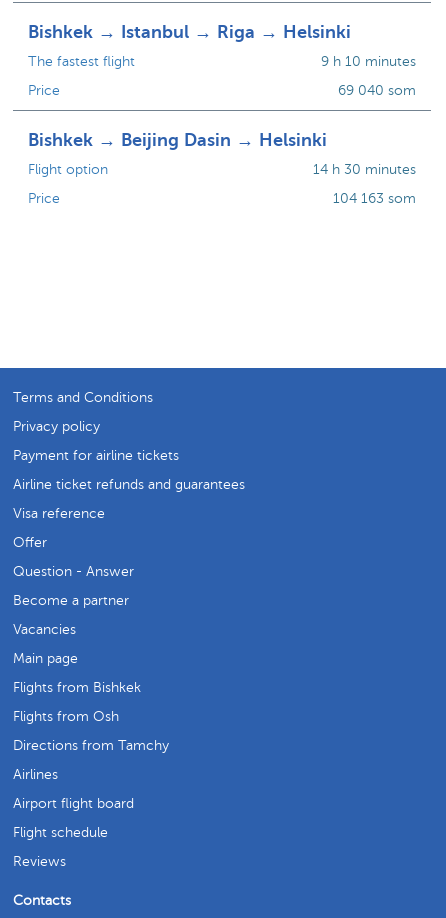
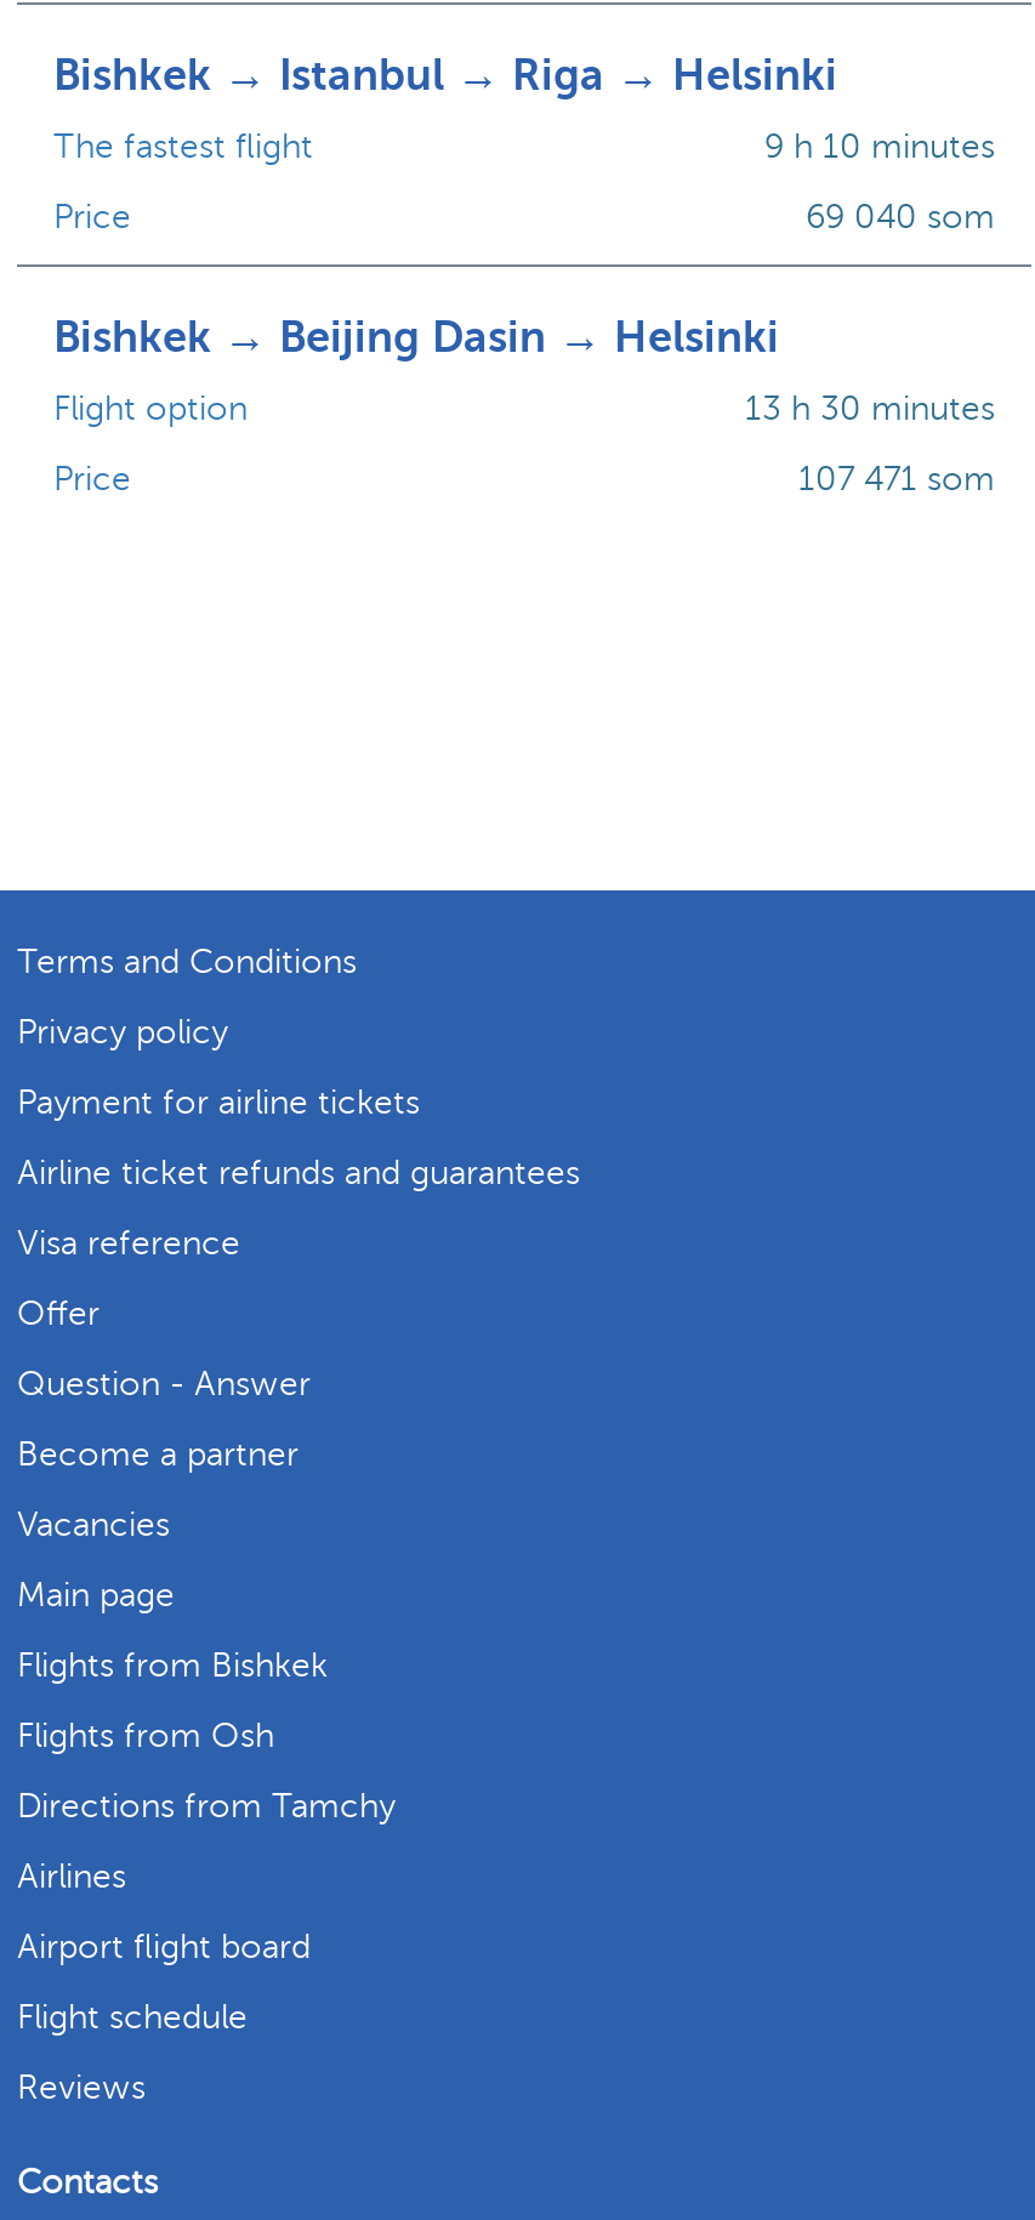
- 14 h 30 minutes
+ 13 h 30 minutes

- 104 163 som
+ 107 471 som
